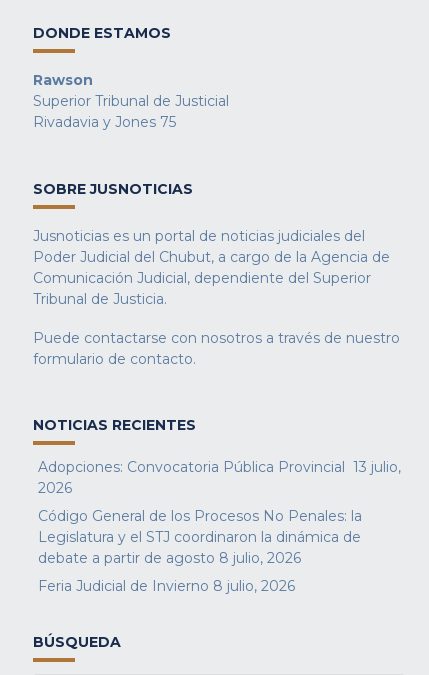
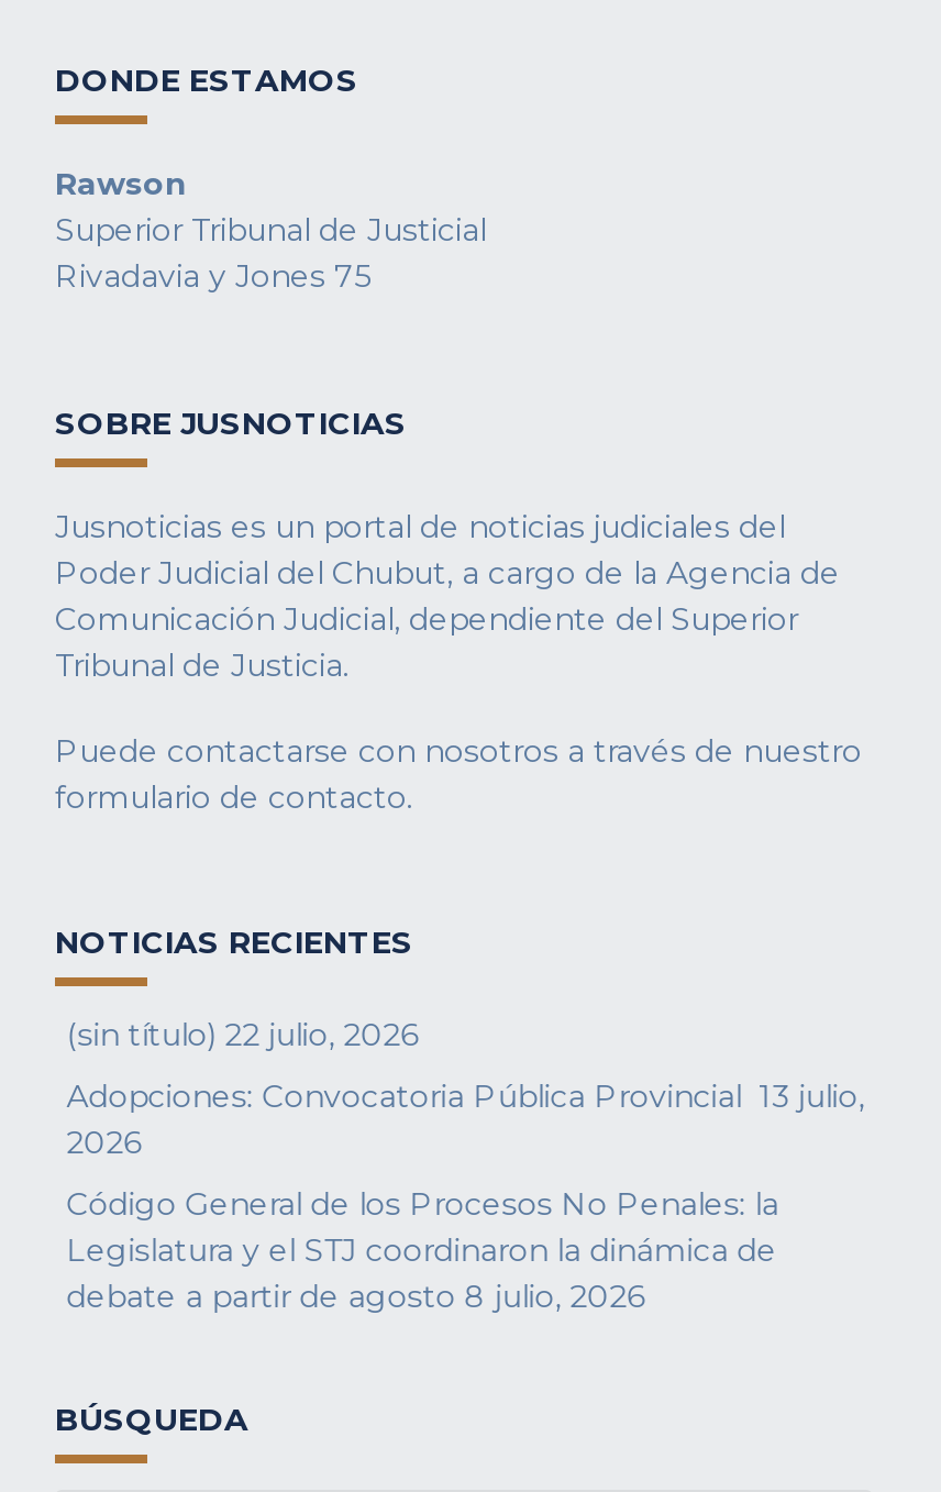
+ (sin título) 22 julio, 2026

moved down: Adopciones: Convocatoria Pública Provincial 13 julio, | 2026 | Código General de los Procesos No Penales: la | Legislatura y el STJ coordinaron la dinámica de | debate a partir de agosto 8 julio, 2026

- Feria Judicial de Invierno 8 julio, 2026
